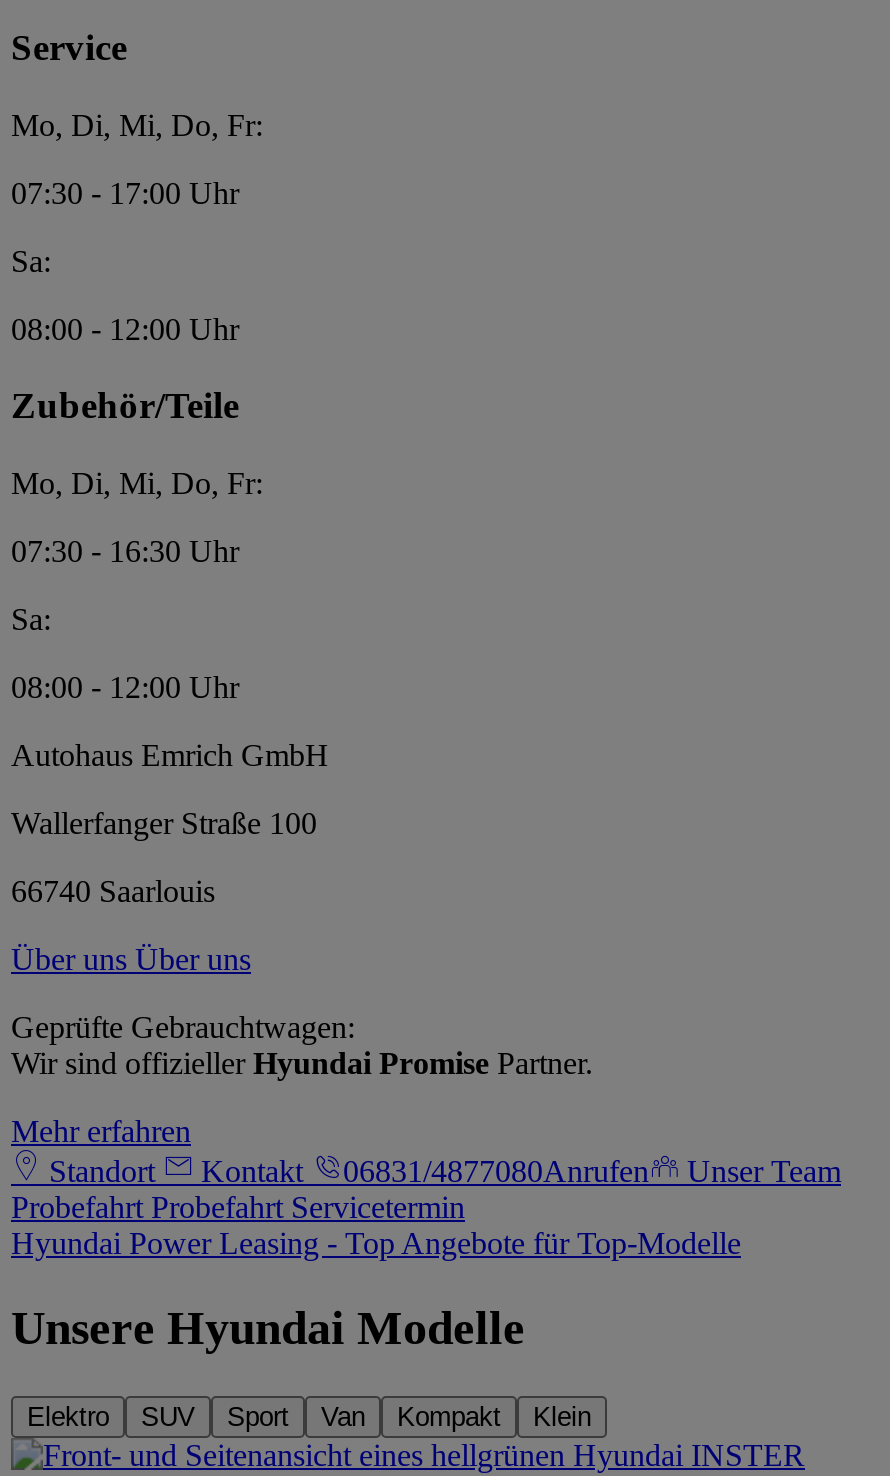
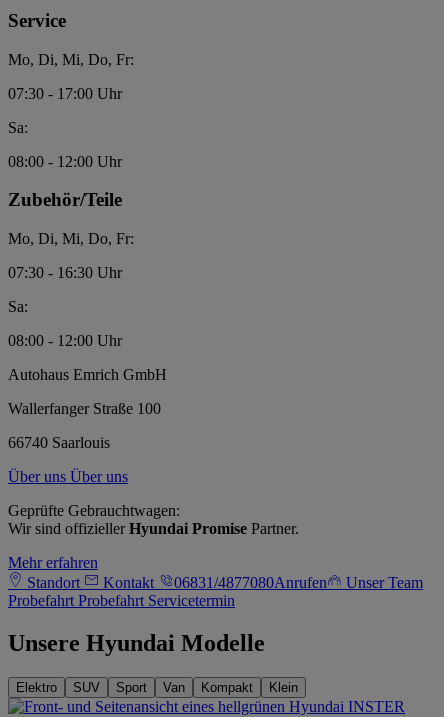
- Hyundai Power Leasing - Top Angebote für Top-Modelle
